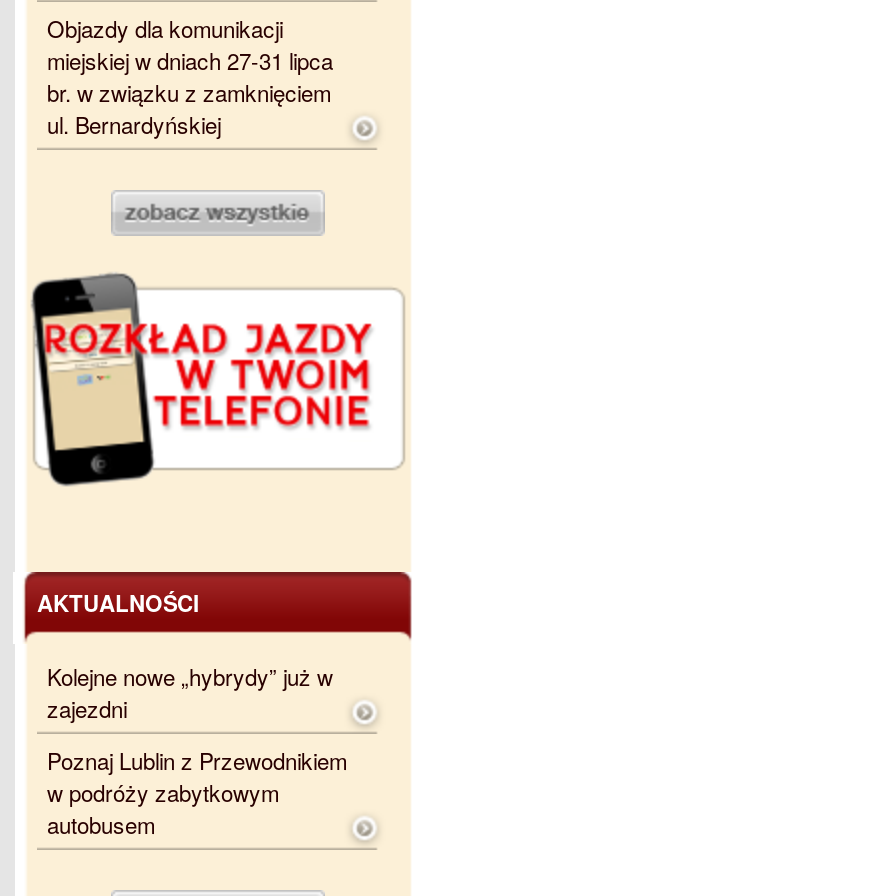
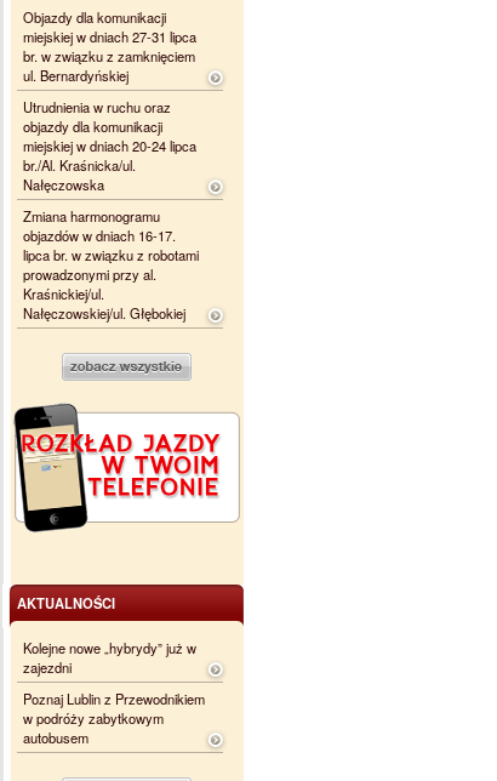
+ Utrudnienia w ruchu oraz
+ objazdy dla komunikacji
+ miejskiej w dniach 20-24 lipca
+ br./Al. Kraśnicka/ul.
+ Nałęczowska
+ Zmiana harmonogramu
+ objazdów w dniach 16-17.
+ lipca br. w związku z robotami
+ prowadzonymi przy al.
+ Kraśnickiej/ul.
+ Nałęczowskiej/ul. Głębokiej
